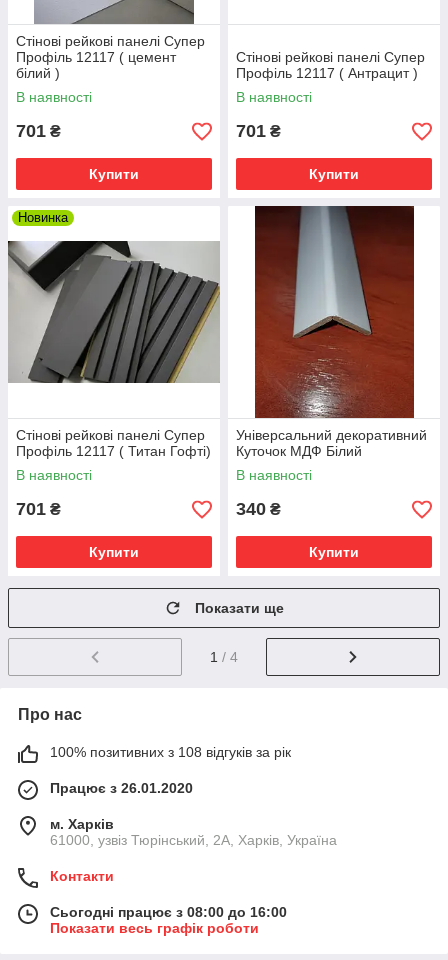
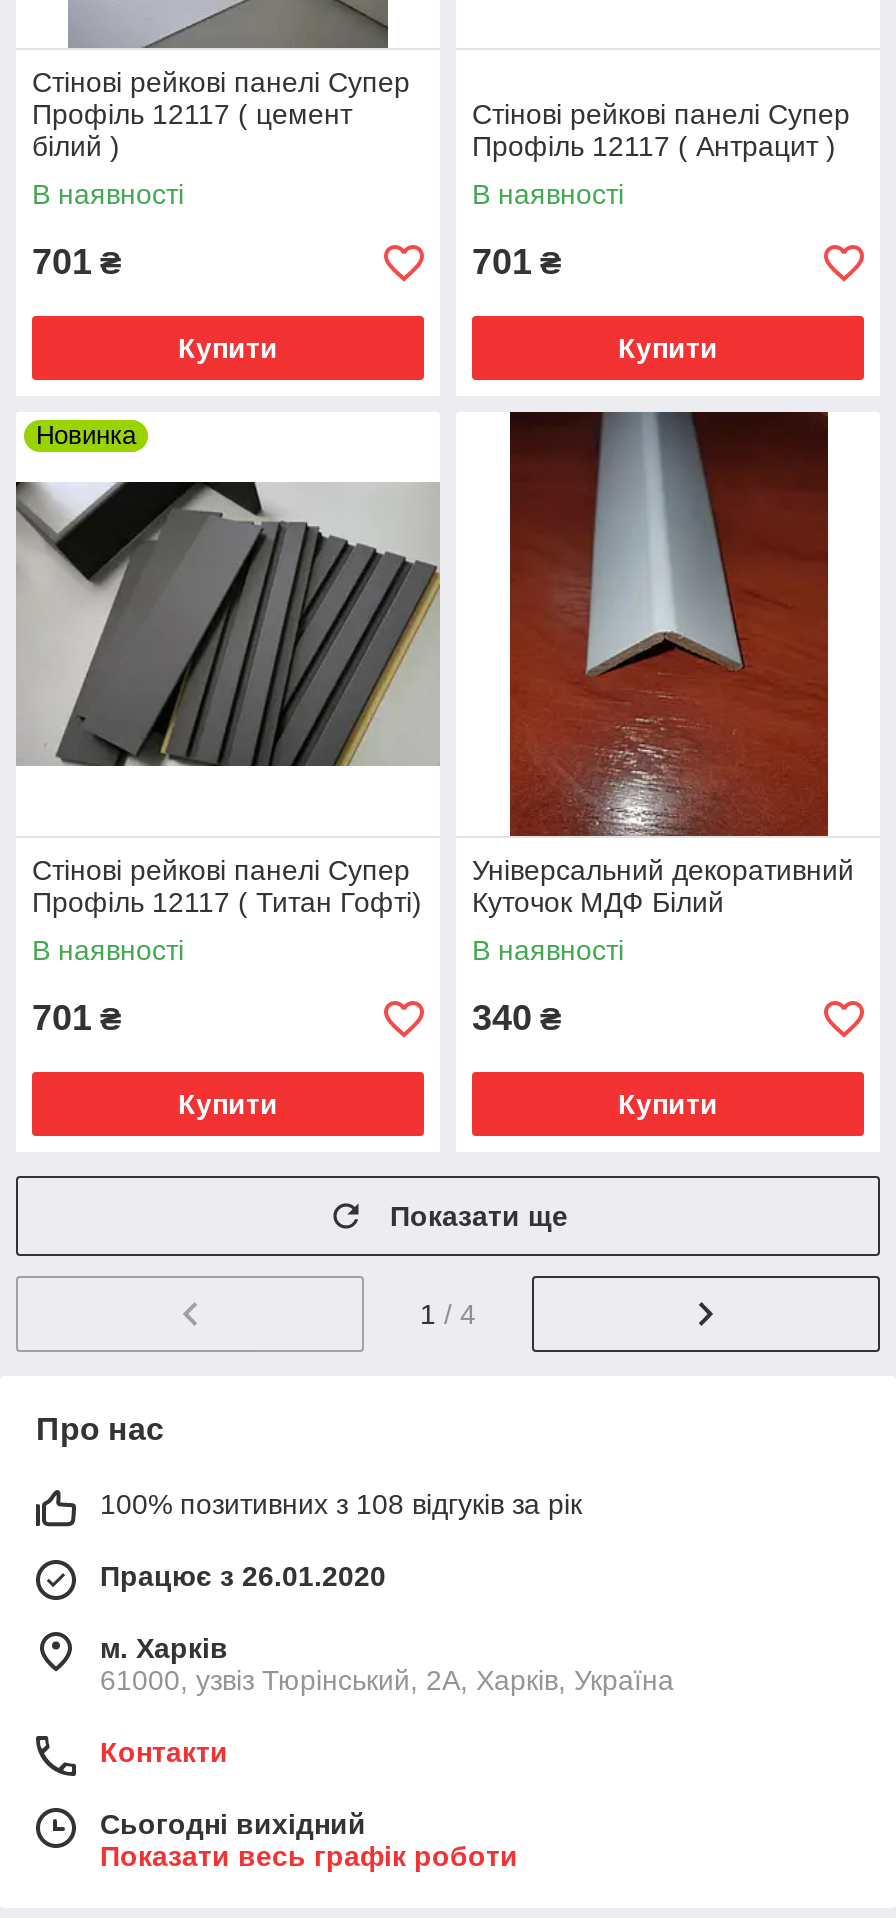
- Сьогодні працює з 08:00 до 16:00
+ Сьогодні вихідний
